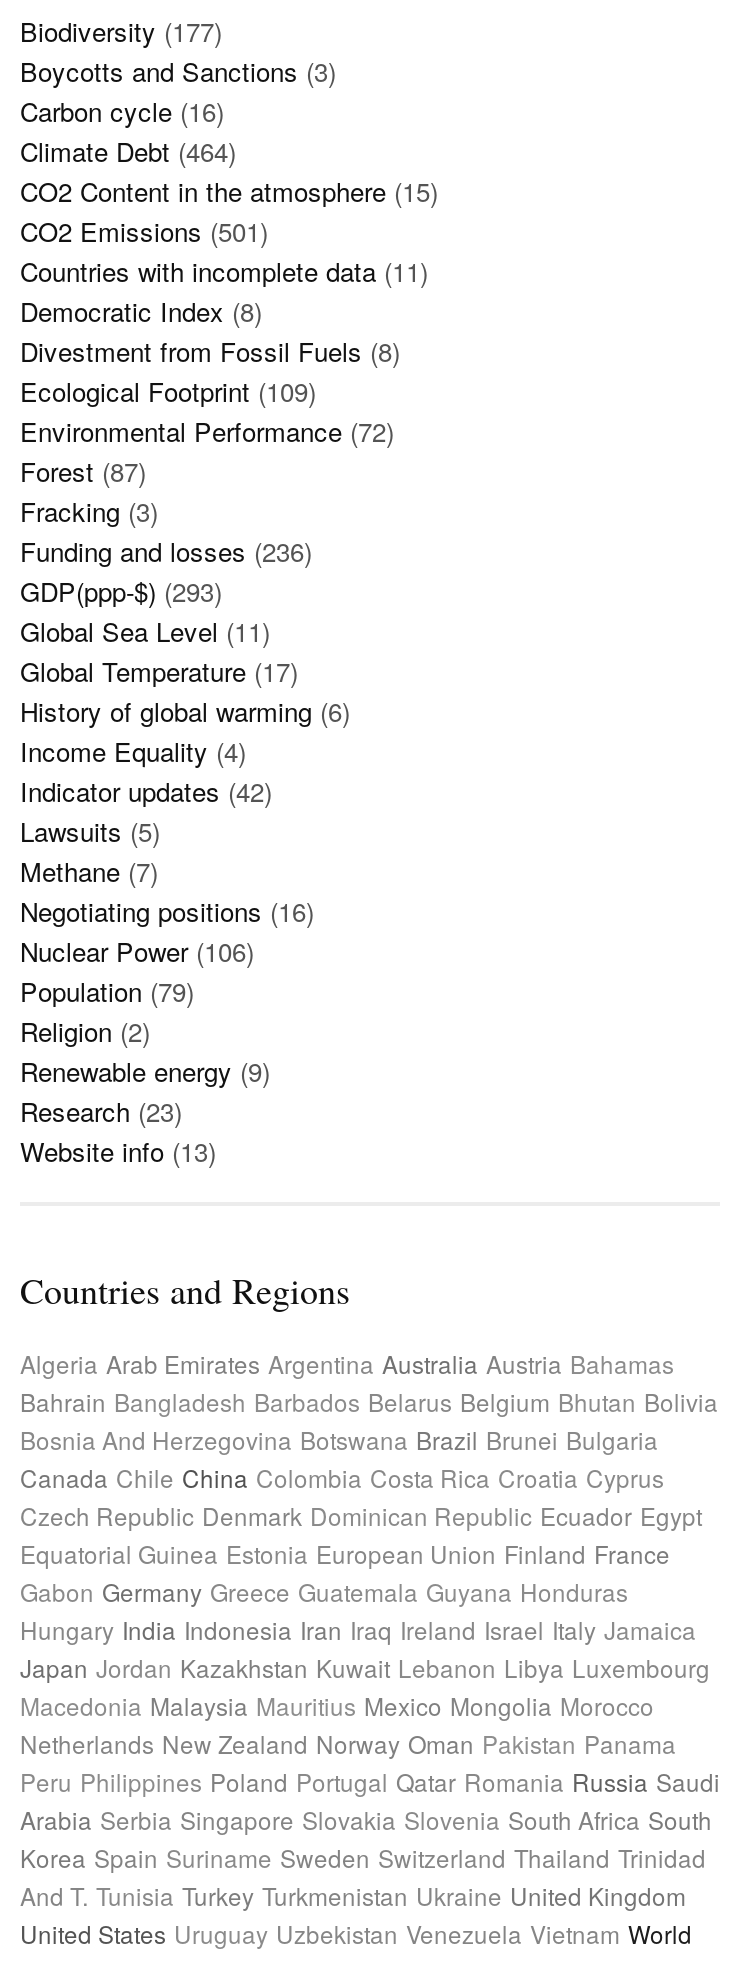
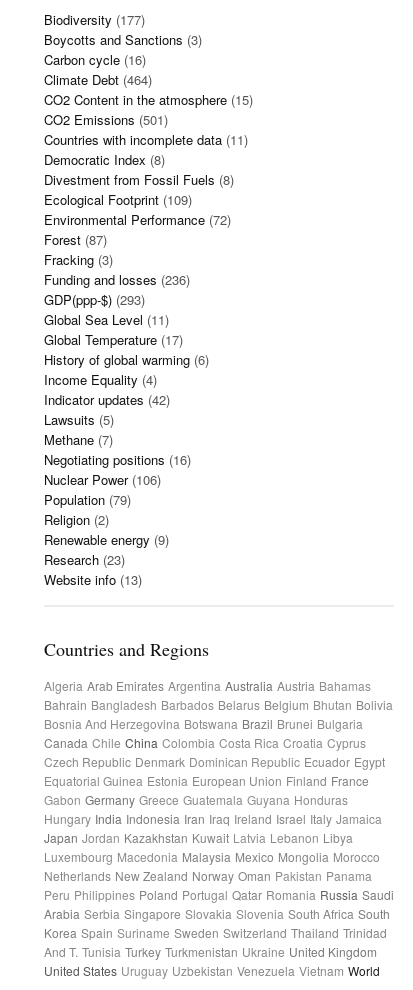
- Japan Jordan Kazakhstan Kuwait Lebanon Libya Luxembourg
+ Japan Jordan Kazakhstan Kuwait Latvia Lebanon Libya

- Macedonia Malaysia Mauritius Mexico Mongolia Morocco
+ Luxembourg Macedonia Malaysia Mexico Mongolia Morocco
